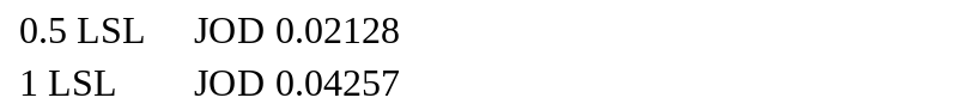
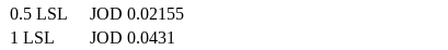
- 0.5 LSL JOD 0.02128
+ 0.5 LSL JOD 0.02155

- 1 LSL JOD 0.04257
+ 1 LSL JOD 0.0431
